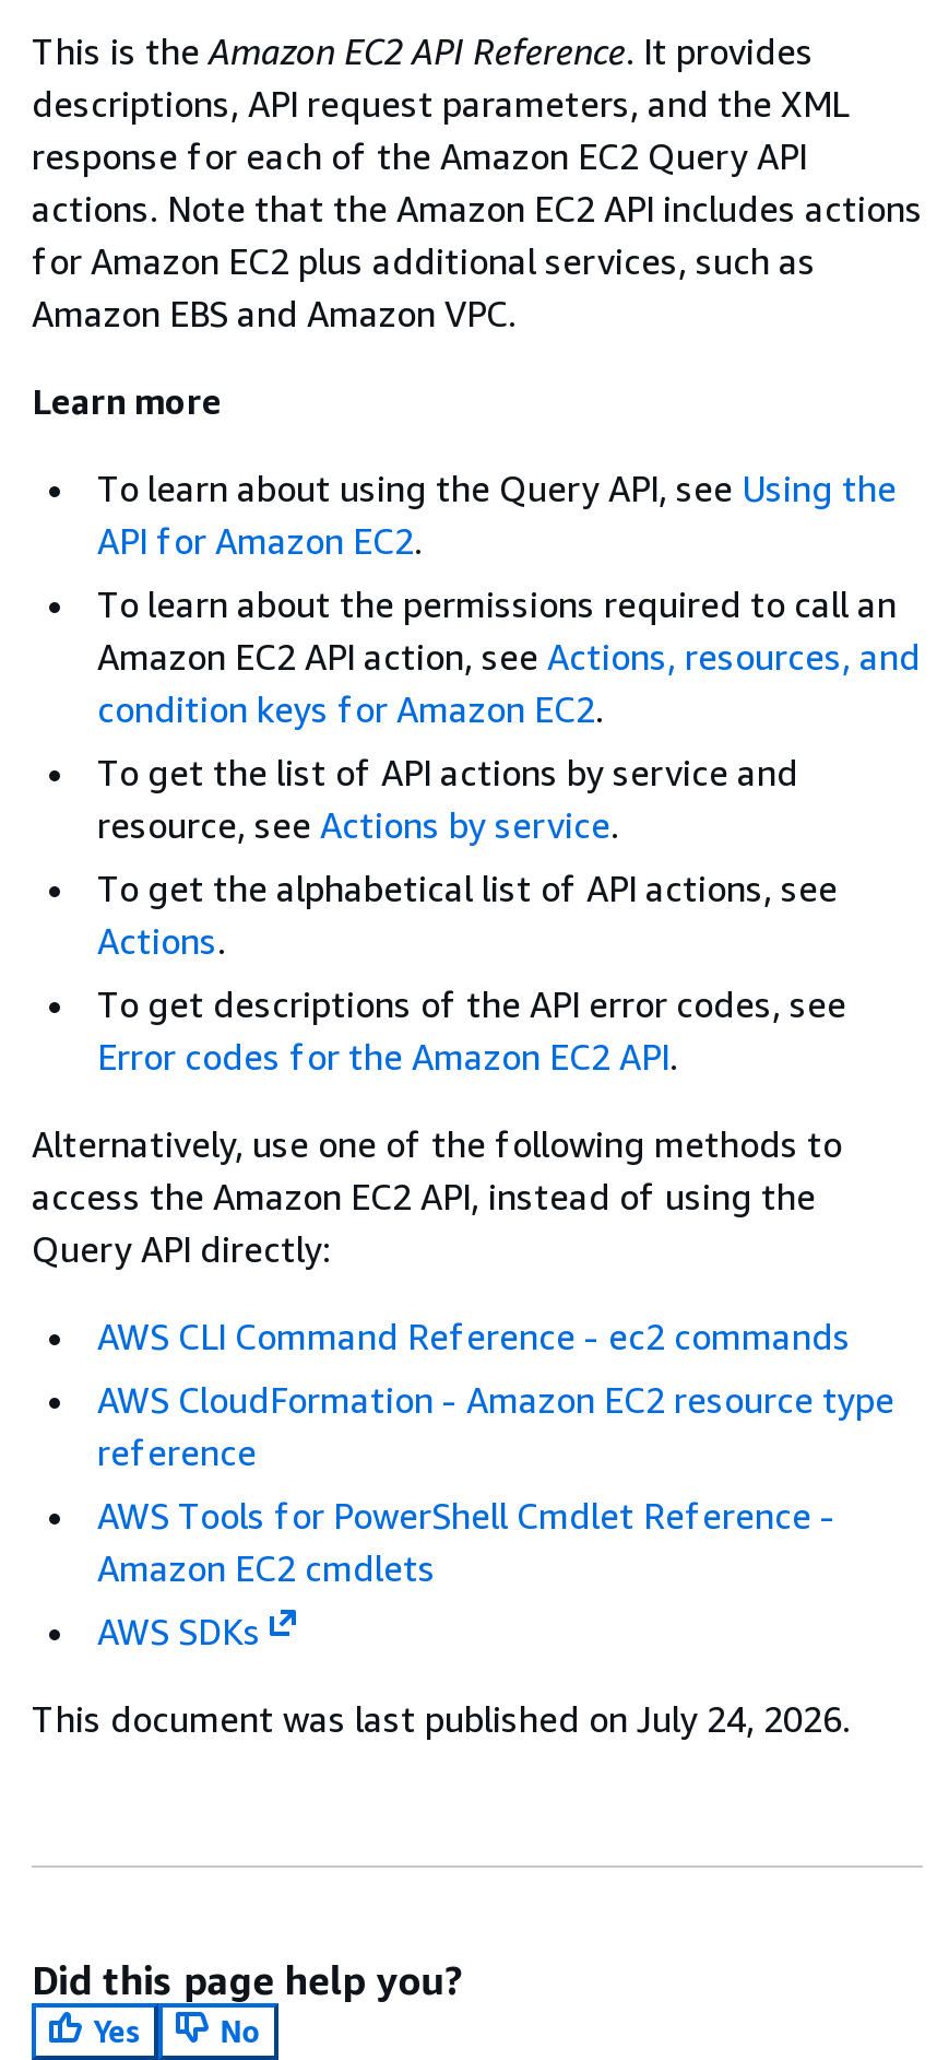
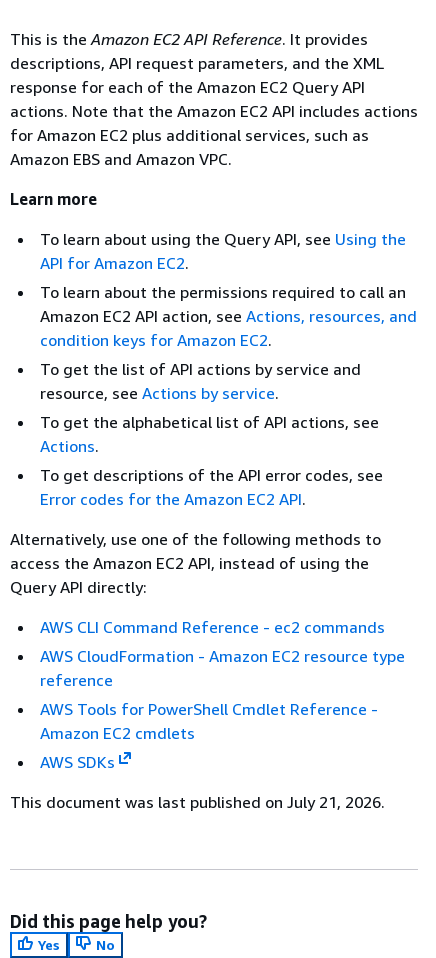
- This document was last published on July 24, 2026.
+ This document was last published on July 21, 2026.
